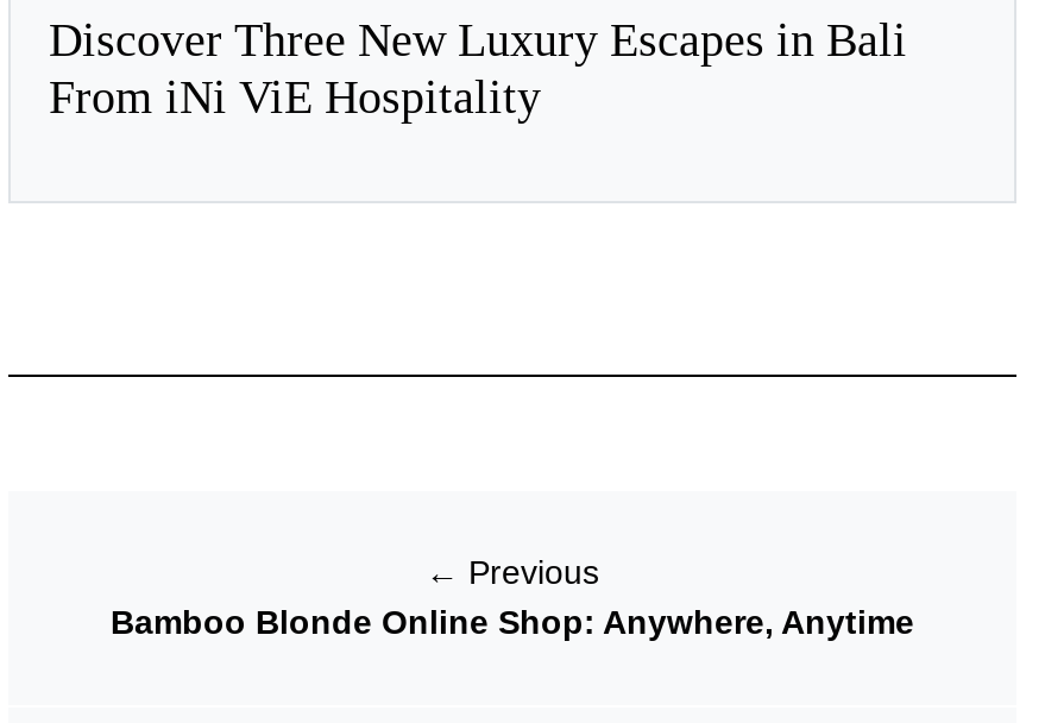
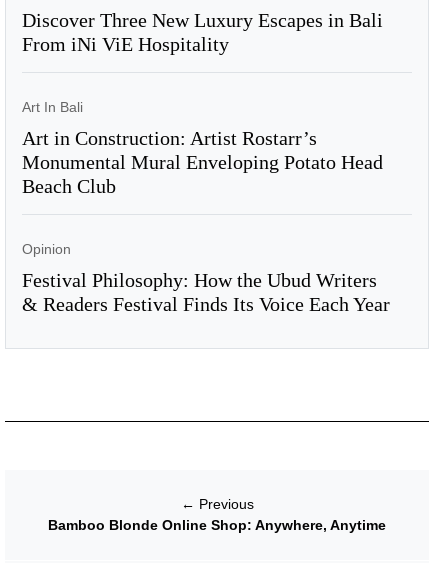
+ Art In Bali
+ Art in Construction: Artist Rostarr’s
+ Monumental Mural Enveloping Potato Head
+ Beach Club
+ Opinion
+ Festival Philosophy: How the Ubud Writers
+ & Readers Festival Finds Its Voice Each Year
